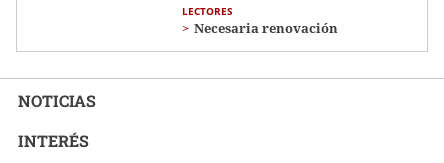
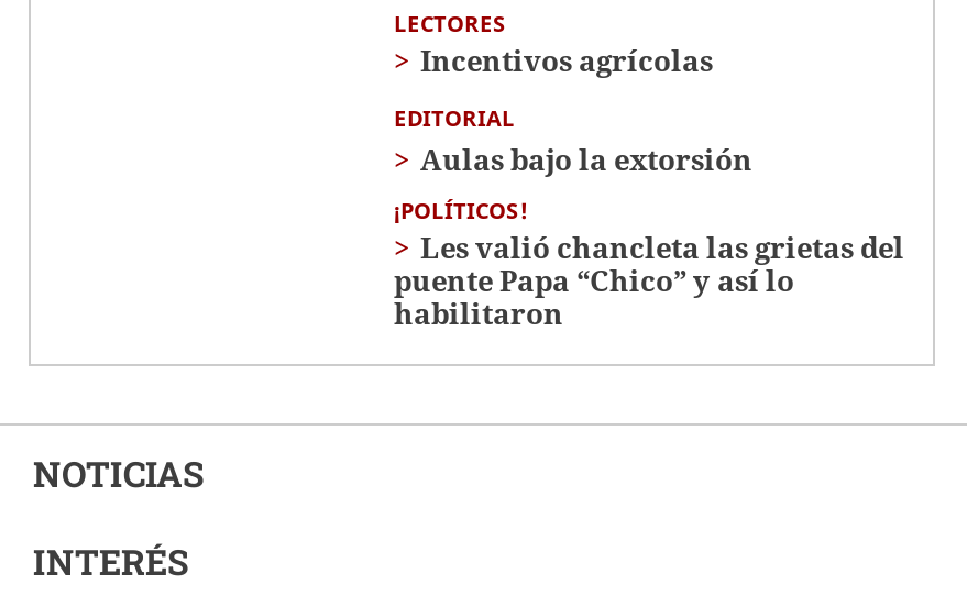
- Necesaria renovación
+ Incentivos agrícolas
+ EDITORIAL
+ Aulas bajo la extorsión
+ ¡POLÍTICOS!
+ Les valió chancleta las grietas del
+ puente Papa “Chico” y así lo
+ habilitaron
